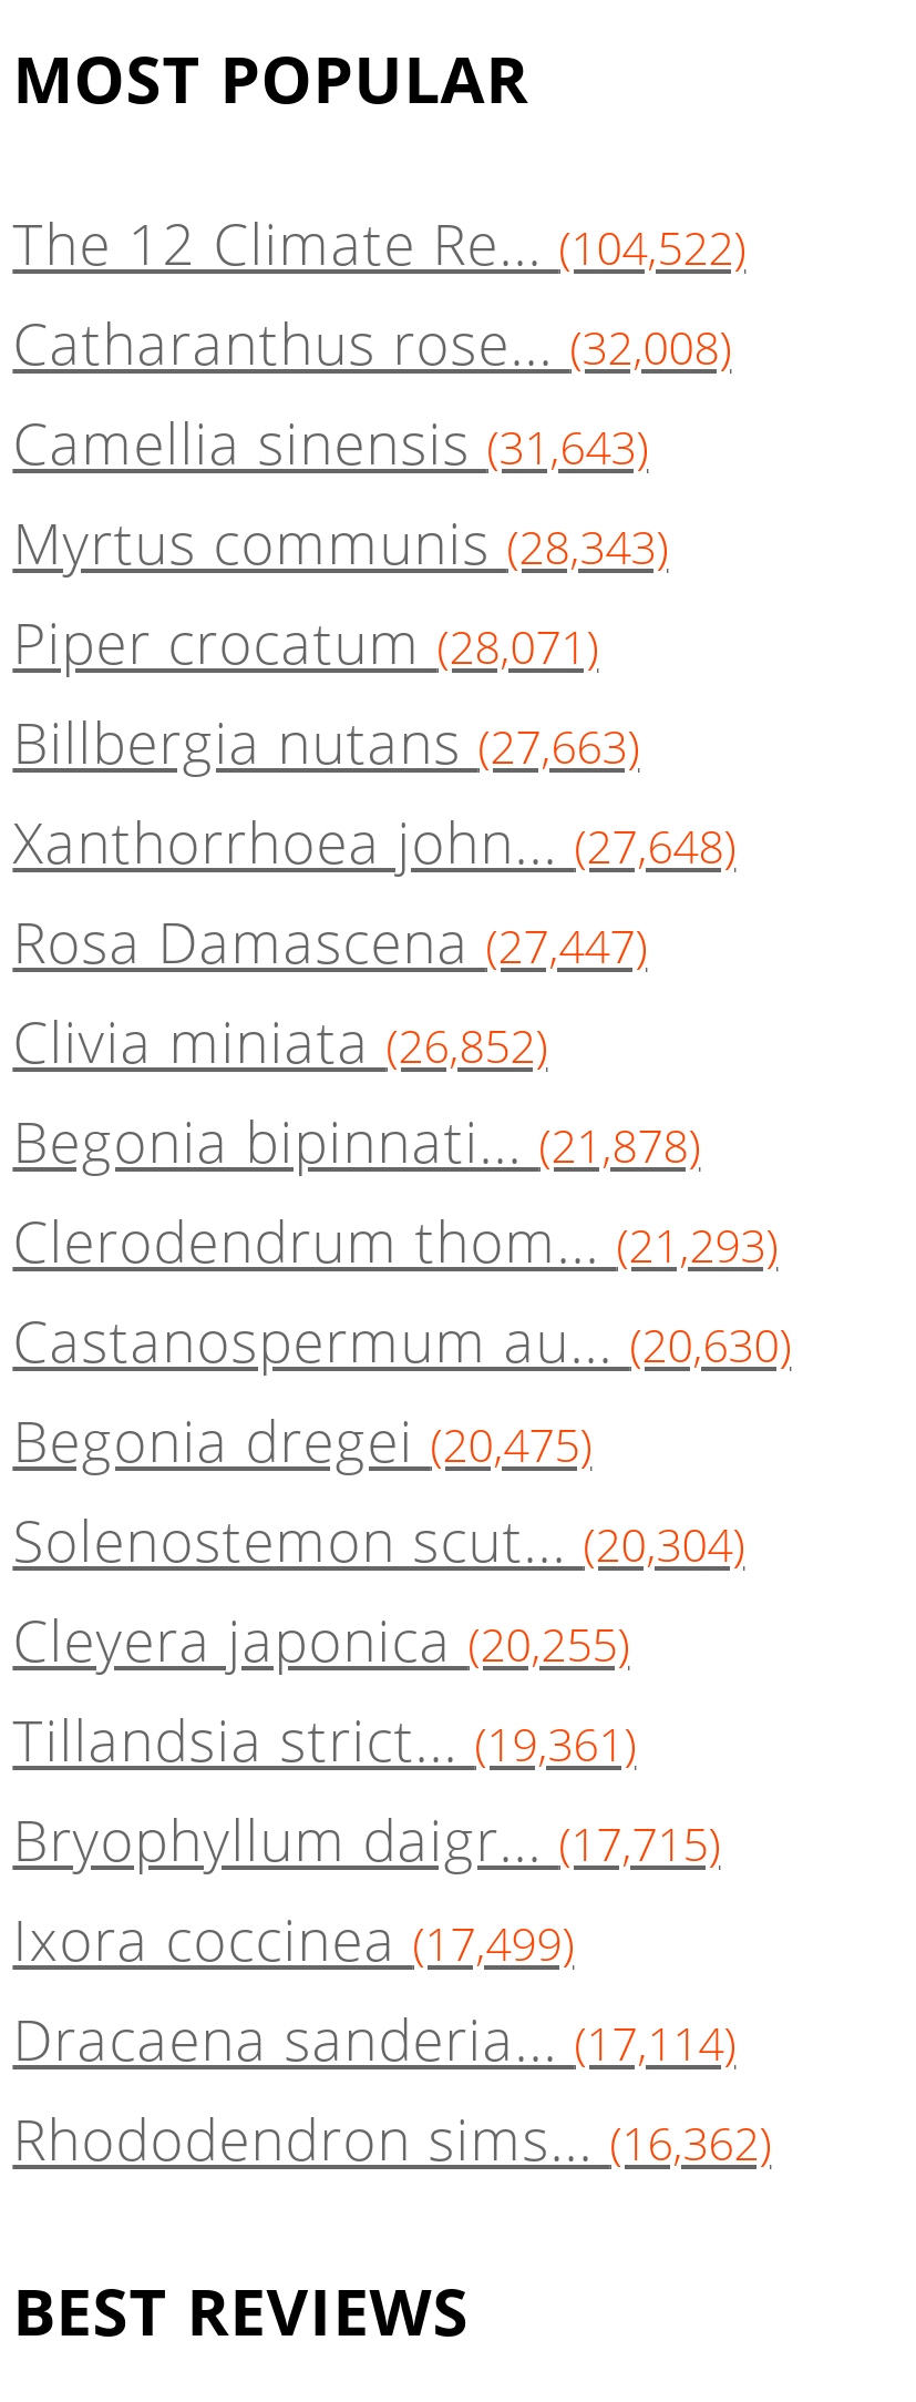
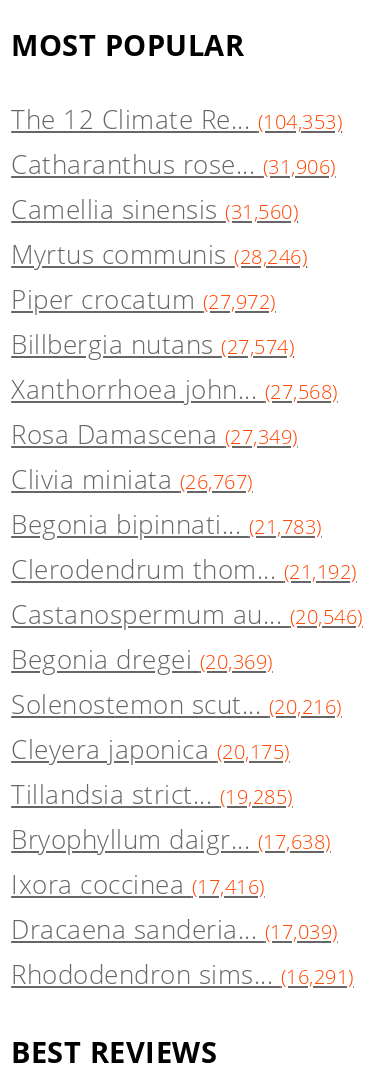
- The 12 Climate Re... (104,522)
+ The 12 Climate Re... (104,353)

- Catharanthus rose... (32,008)
+ Catharanthus rose... (31,906)

- Camellia sinensis (31,643)
+ Camellia sinensis (31,560)

- Myrtus communis (28,343)
+ Myrtus communis (28,246)

- Piper crocatum (28,071)
+ Piper crocatum (27,972)

- Billbergia nutans (27,663)
+ Billbergia nutans (27,574)

- Xanthorrhoea john... (27,648)
+ Xanthorrhoea john... (27,568)

- Rosa Damascena (27,447)
+ Rosa Damascena (27,349)

- Clivia miniata (26,852)
+ Clivia miniata (26,767)

- Begonia bipinnati... (21,878)
+ Begonia bipinnati... (21,783)

- Clerodendrum thom... (21,293)
+ Clerodendrum thom... (21,192)

- Castanospermum au... (20,630)
+ Castanospermum au... (20,546)

- Begonia dregei (20,475)
+ Begonia dregei (20,369)

- Solenostemon scut... (20,304)
+ Solenostemon scut... (20,216)

- Cleyera japonica (20,255)
+ Cleyera japonica (20,175)

- Tillandsia strict... (19,361)
+ Tillandsia strict... (19,285)

- Bryophyllum daigr... (17,715)
+ Bryophyllum daigr... (17,638)

- Ixora coccinea (17,499)
+ Ixora coccinea (17,416)

- Dracaena sanderia... (17,114)
+ Dracaena sanderia... (17,039)

- Rhododendron sims... (16,362)
+ Rhododendron sims... (16,291)
